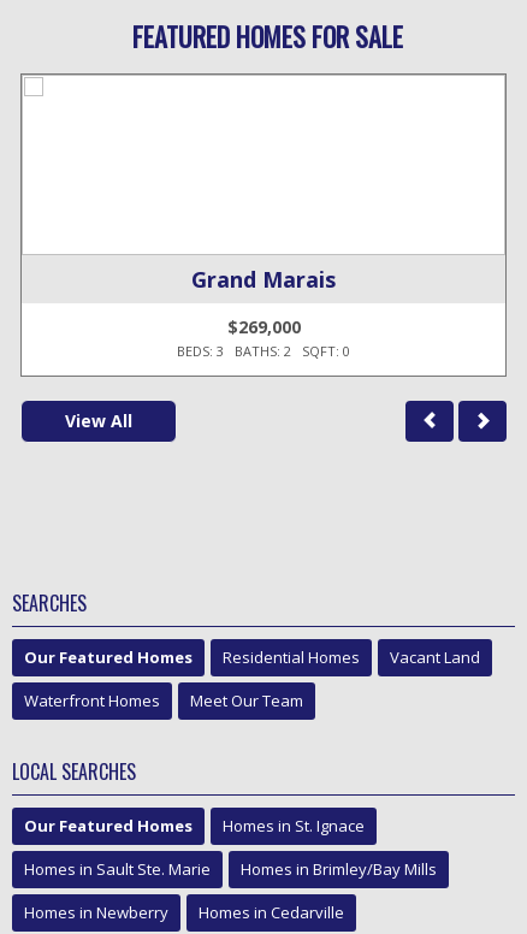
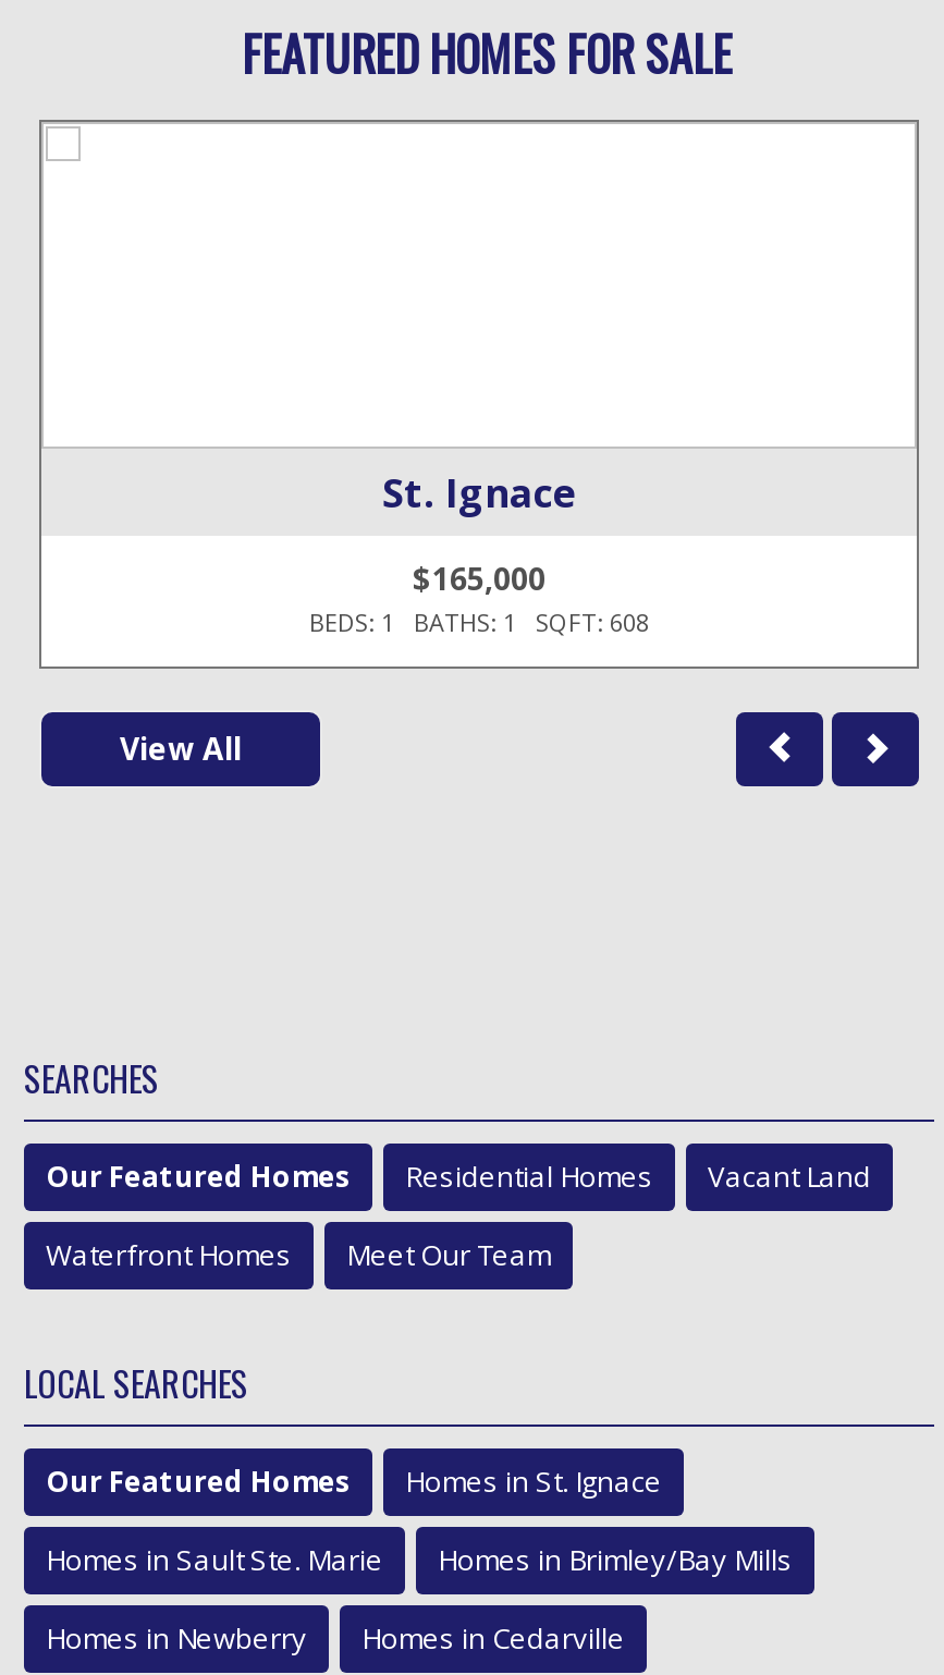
- Grand Marais
+ St. Ignace

- $269,000
- BEDS: 3 BATHS: 2 SQFT: 0
+ $165,000
+ BEDS: 1 BATHS: 1 SQFT: 608
